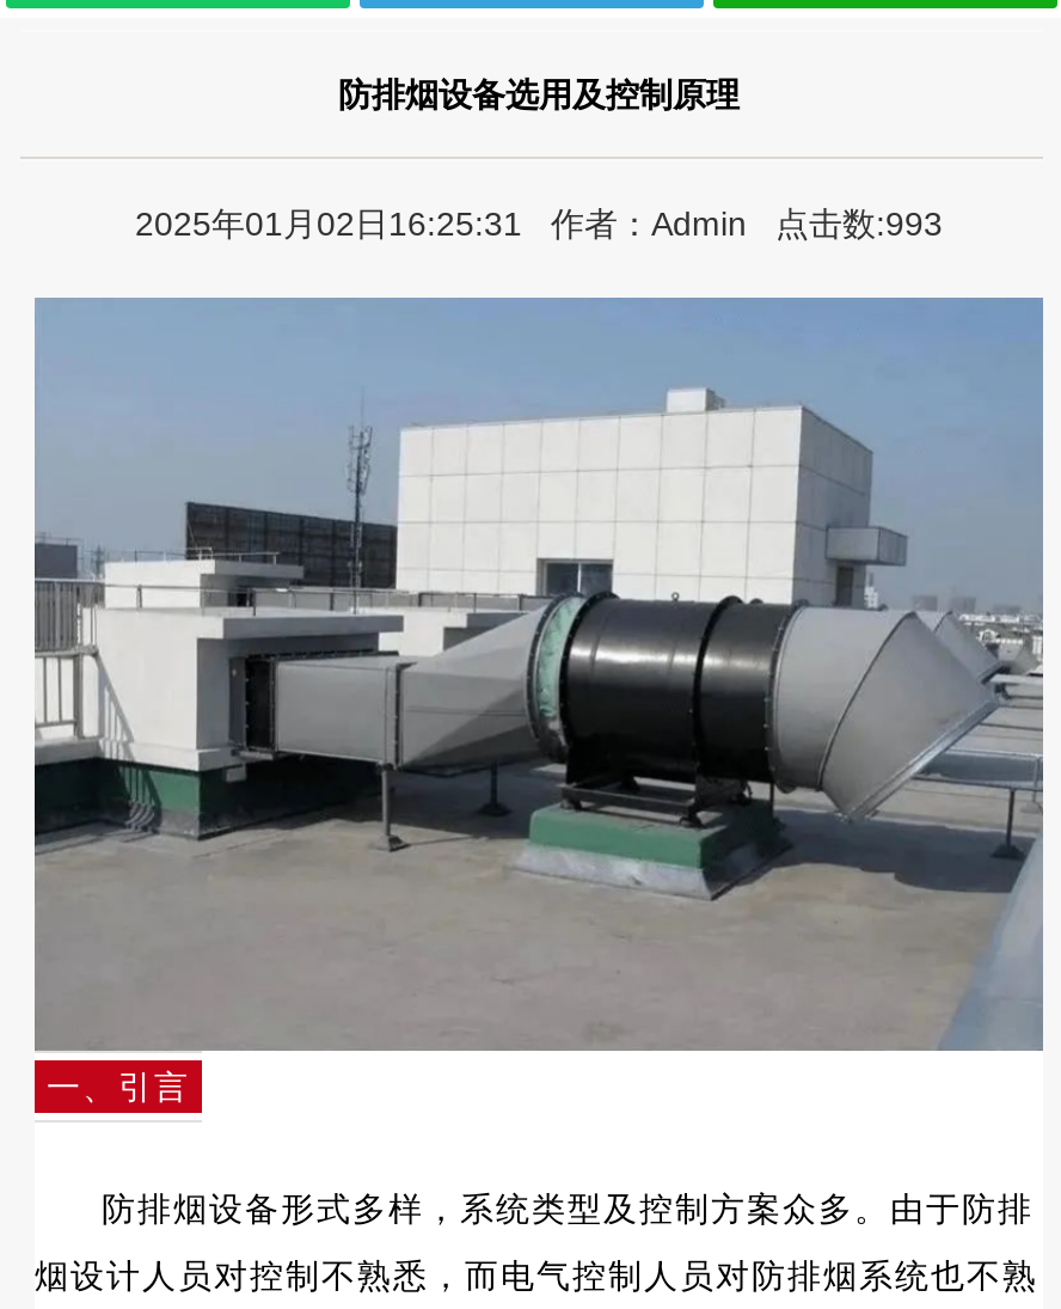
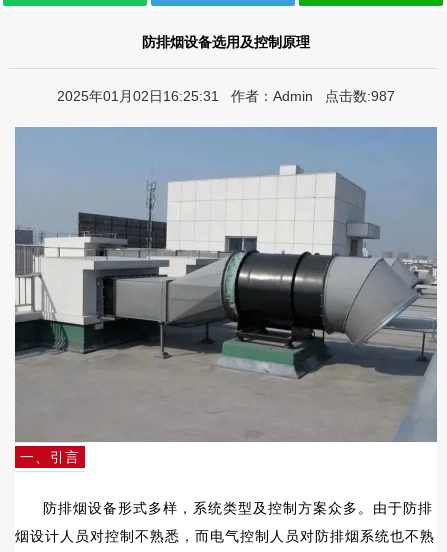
- 2025年01月02日16:25:31 作者：Admin 点击数:993
+ 2025年01月02日16:25:31 作者：Admin 点击数:987
